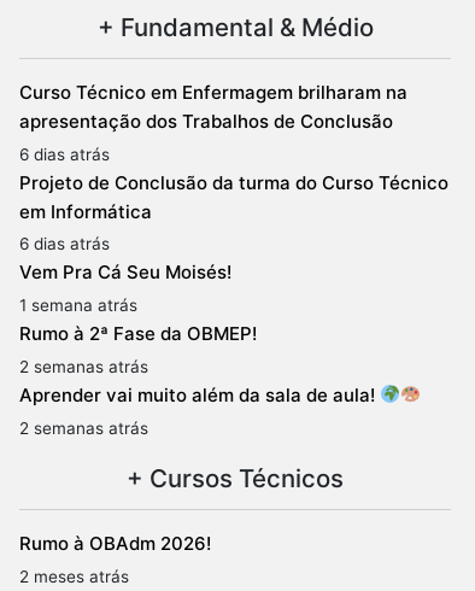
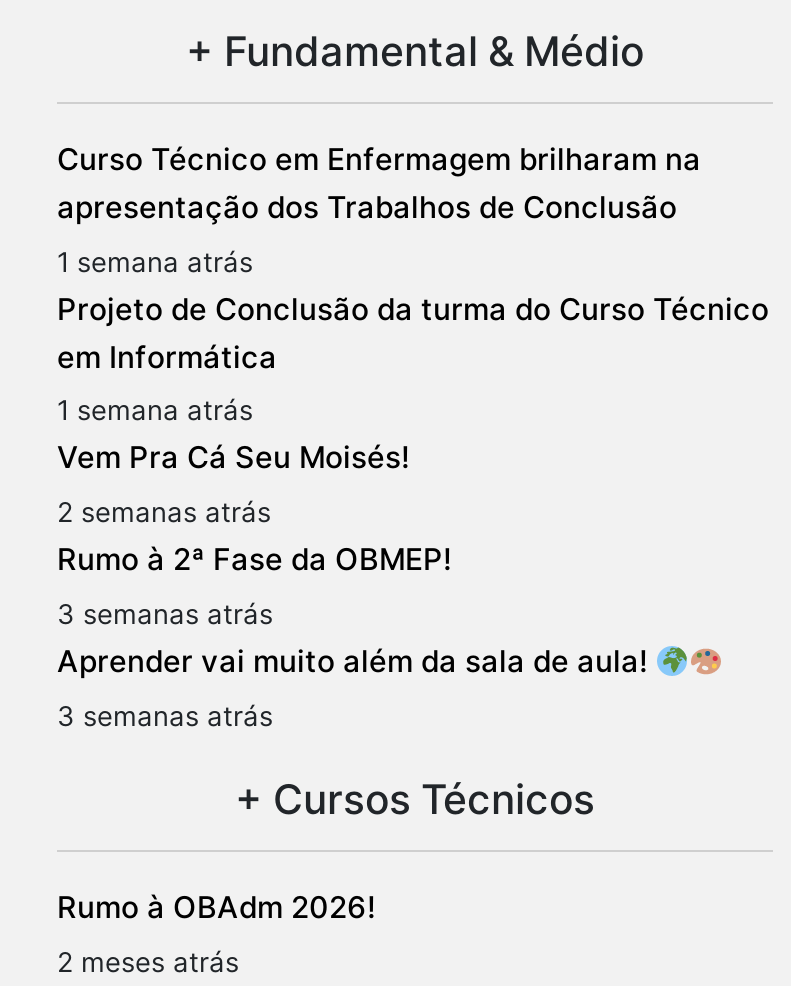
- 6 dias atrás
+ 1 semana atrás

- 6 dias atrás
+ 1 semana atrás

- 1 semana atrás
+ 2 semanas atrás

- 2 semanas atrás
+ 3 semanas atrás

- 2 semanas atrás
+ 3 semanas atrás
